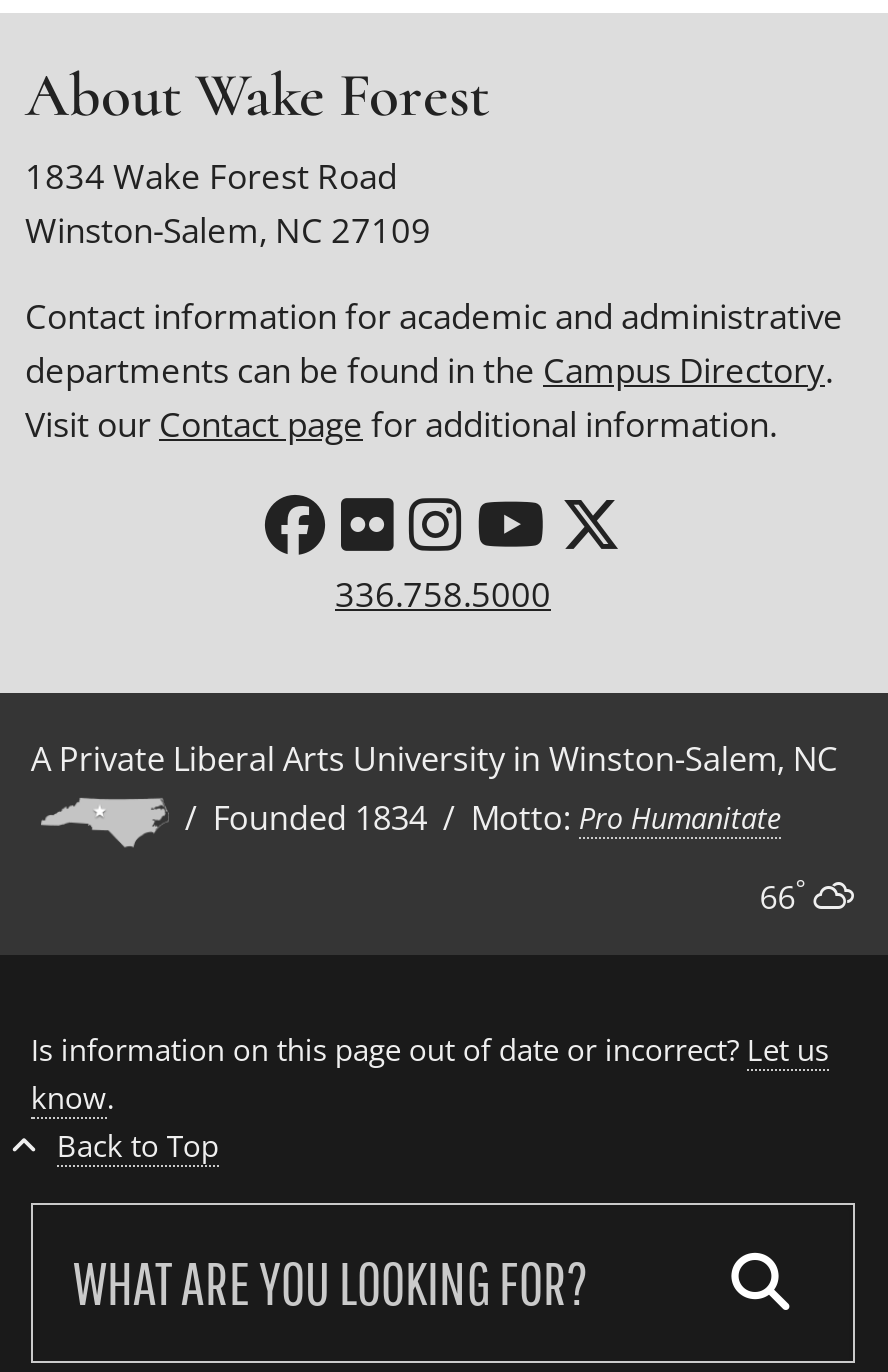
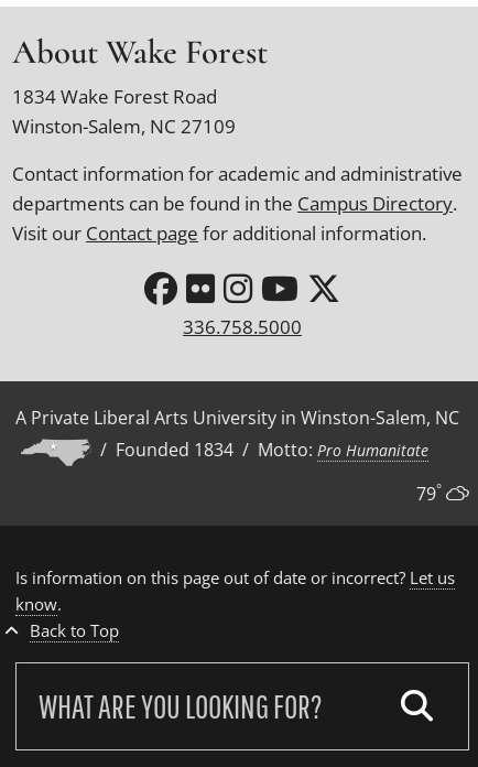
- 66°
+ 79°
